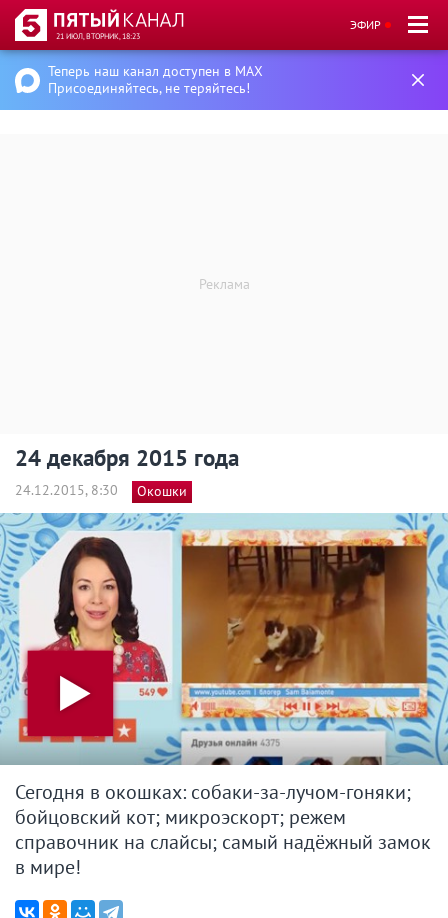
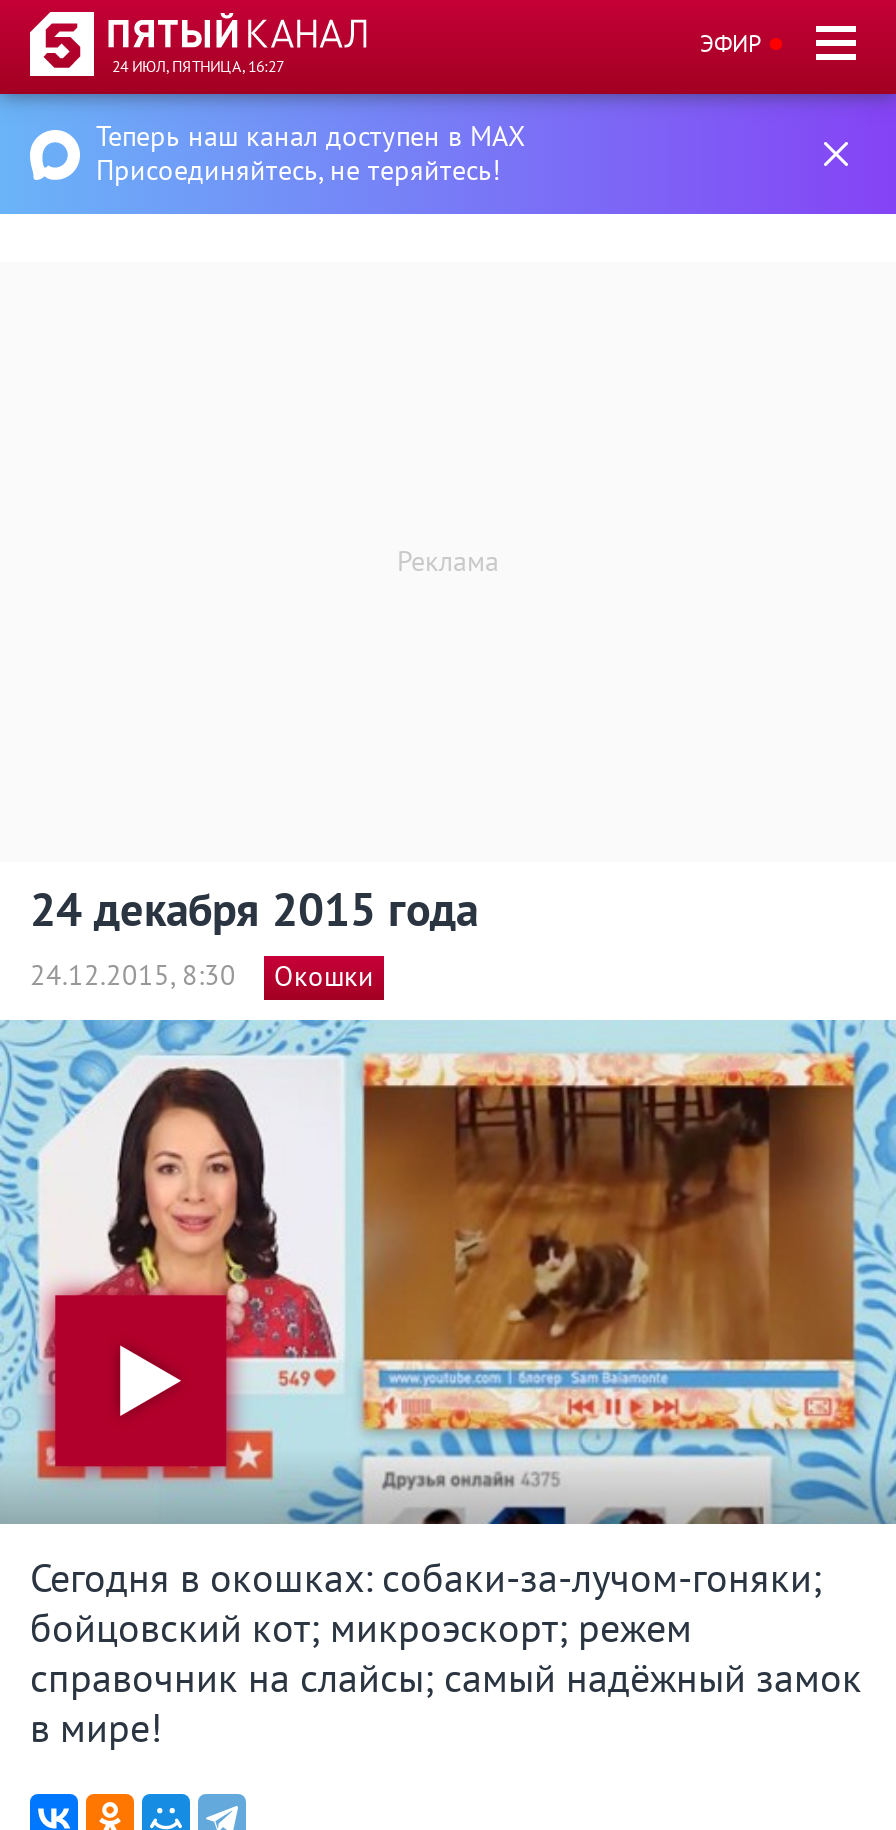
- 21 ИЮЛ, ВТОРНИК, 18:23
+ 24 ИЮЛ, ПЯТНИЦА, 16:27
